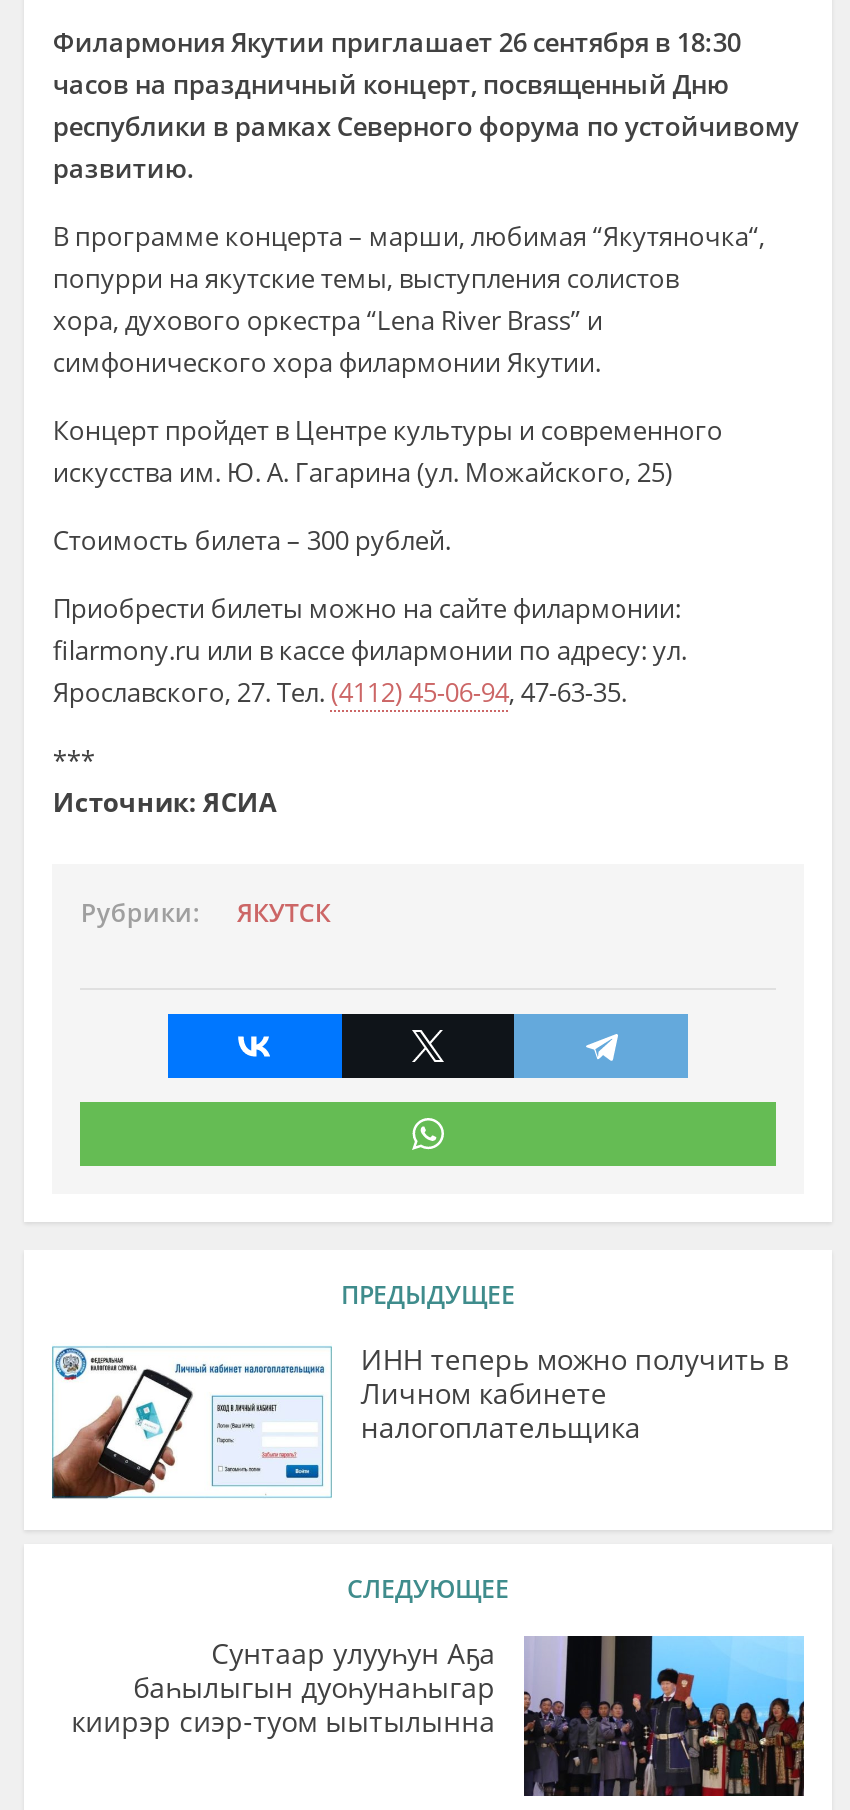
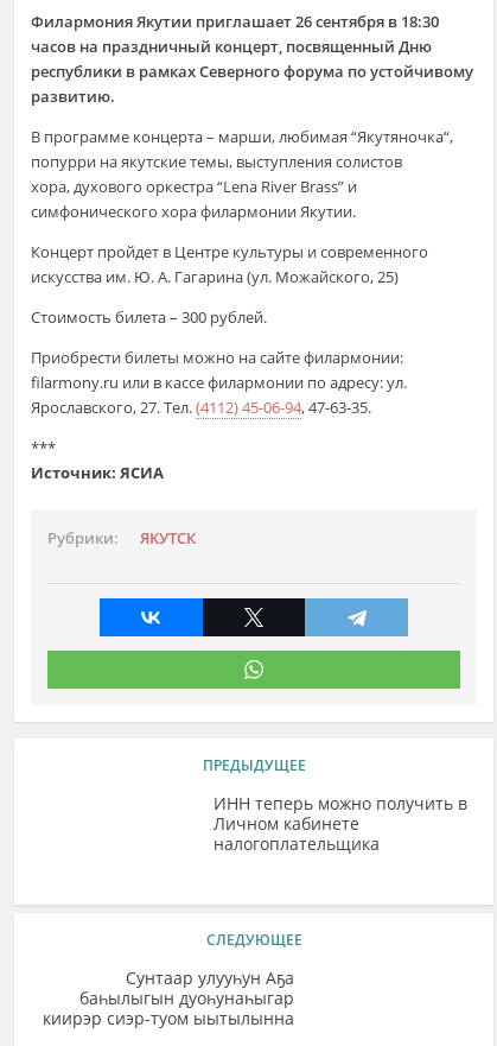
- [image]

- [image]
